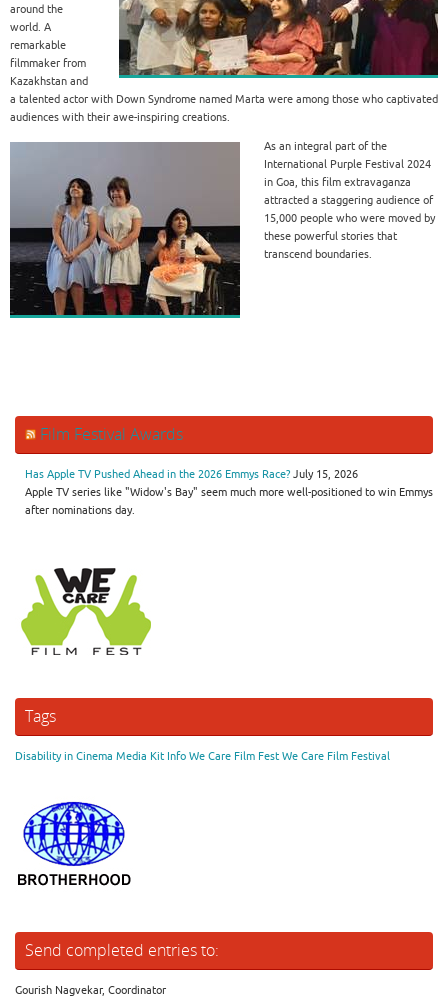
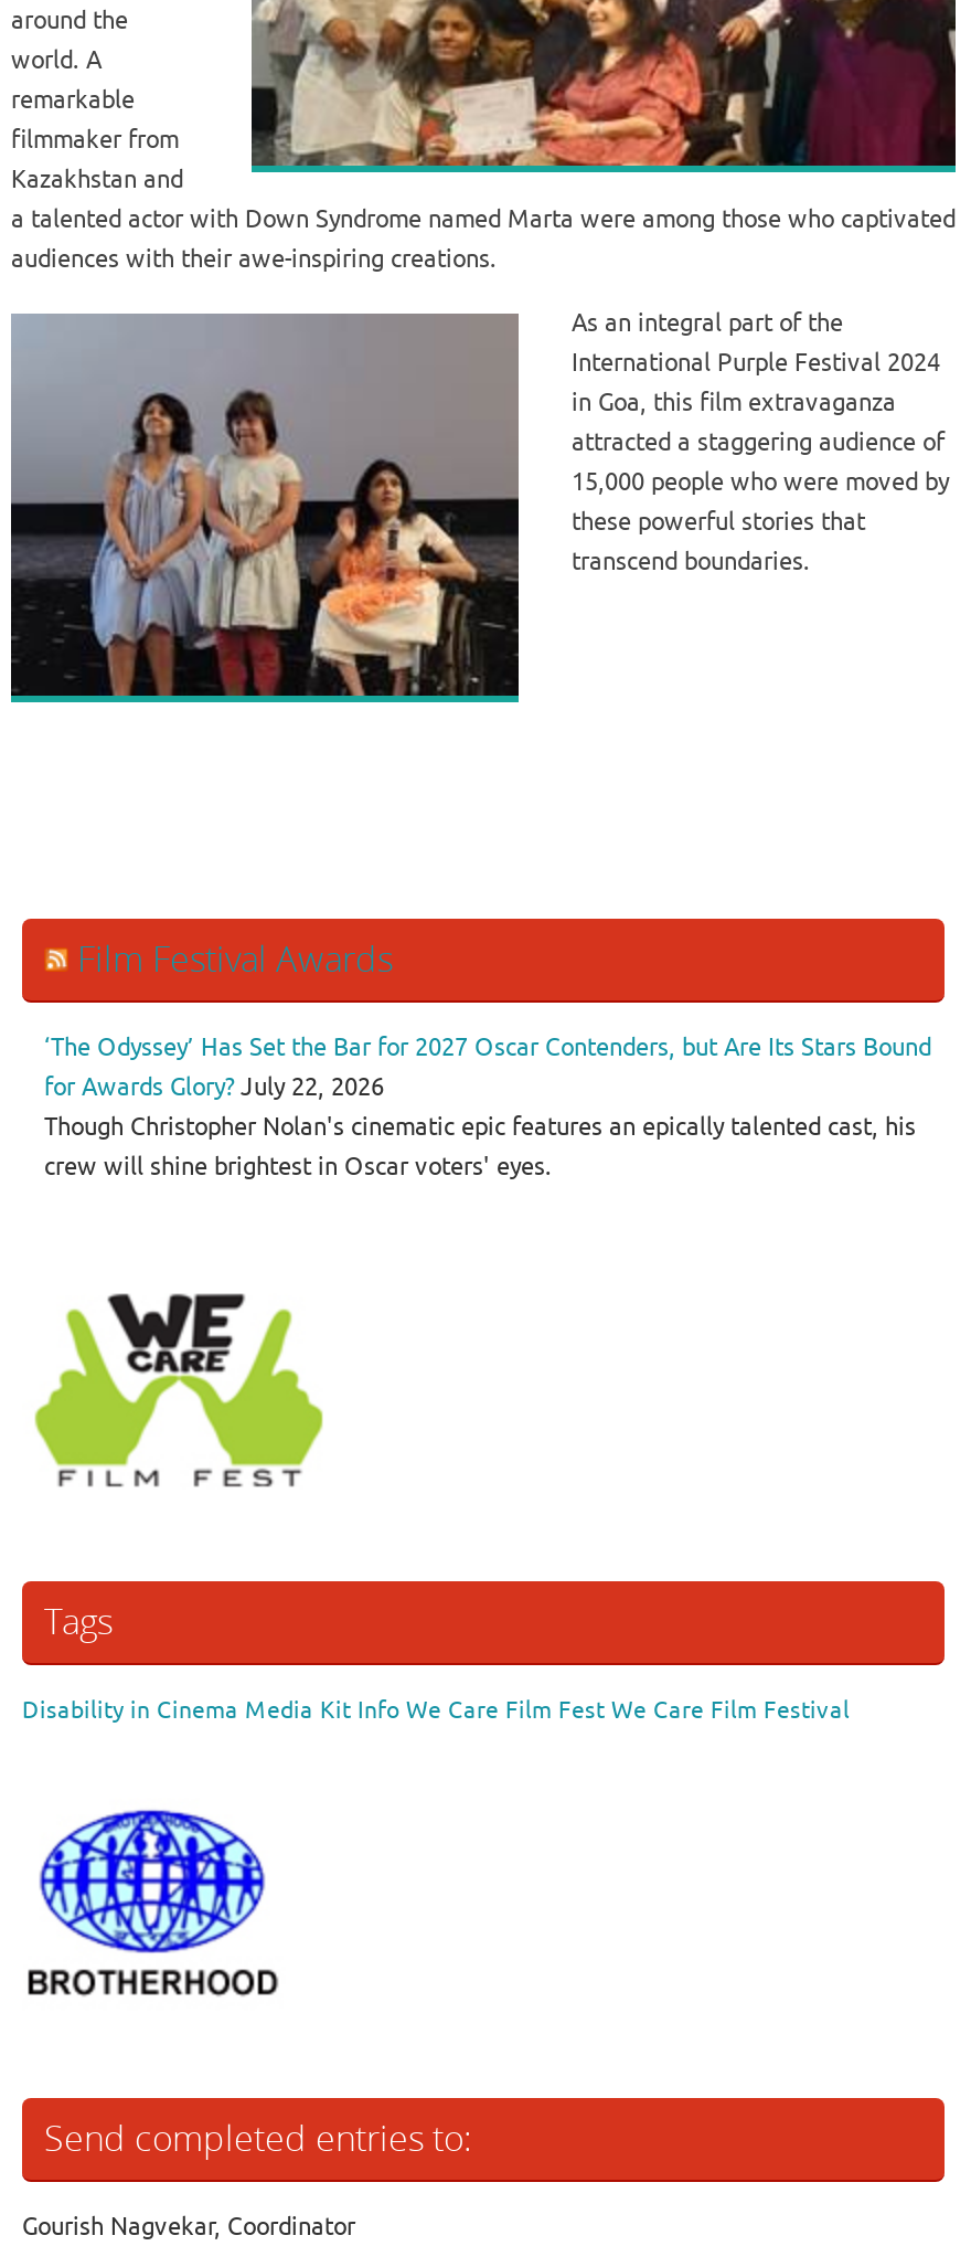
- Has Apple TV Pushed Ahead in the 2026 Emmys Race? July 15, 2026
- Apple TV series like "Widow's Bay" seem much more well-positioned to win Emmys
- after nominations day.
+ ‘The Odyssey’ Has Set the Bar for 2027 Oscar Contenders, but Are Its Stars Bound
+ for Awards Glory? July 22, 2026
+ Though Christopher Nolan's cinematic epic features an epically talented cast, his
+ crew will shine brightest in Oscar voters' eyes.
